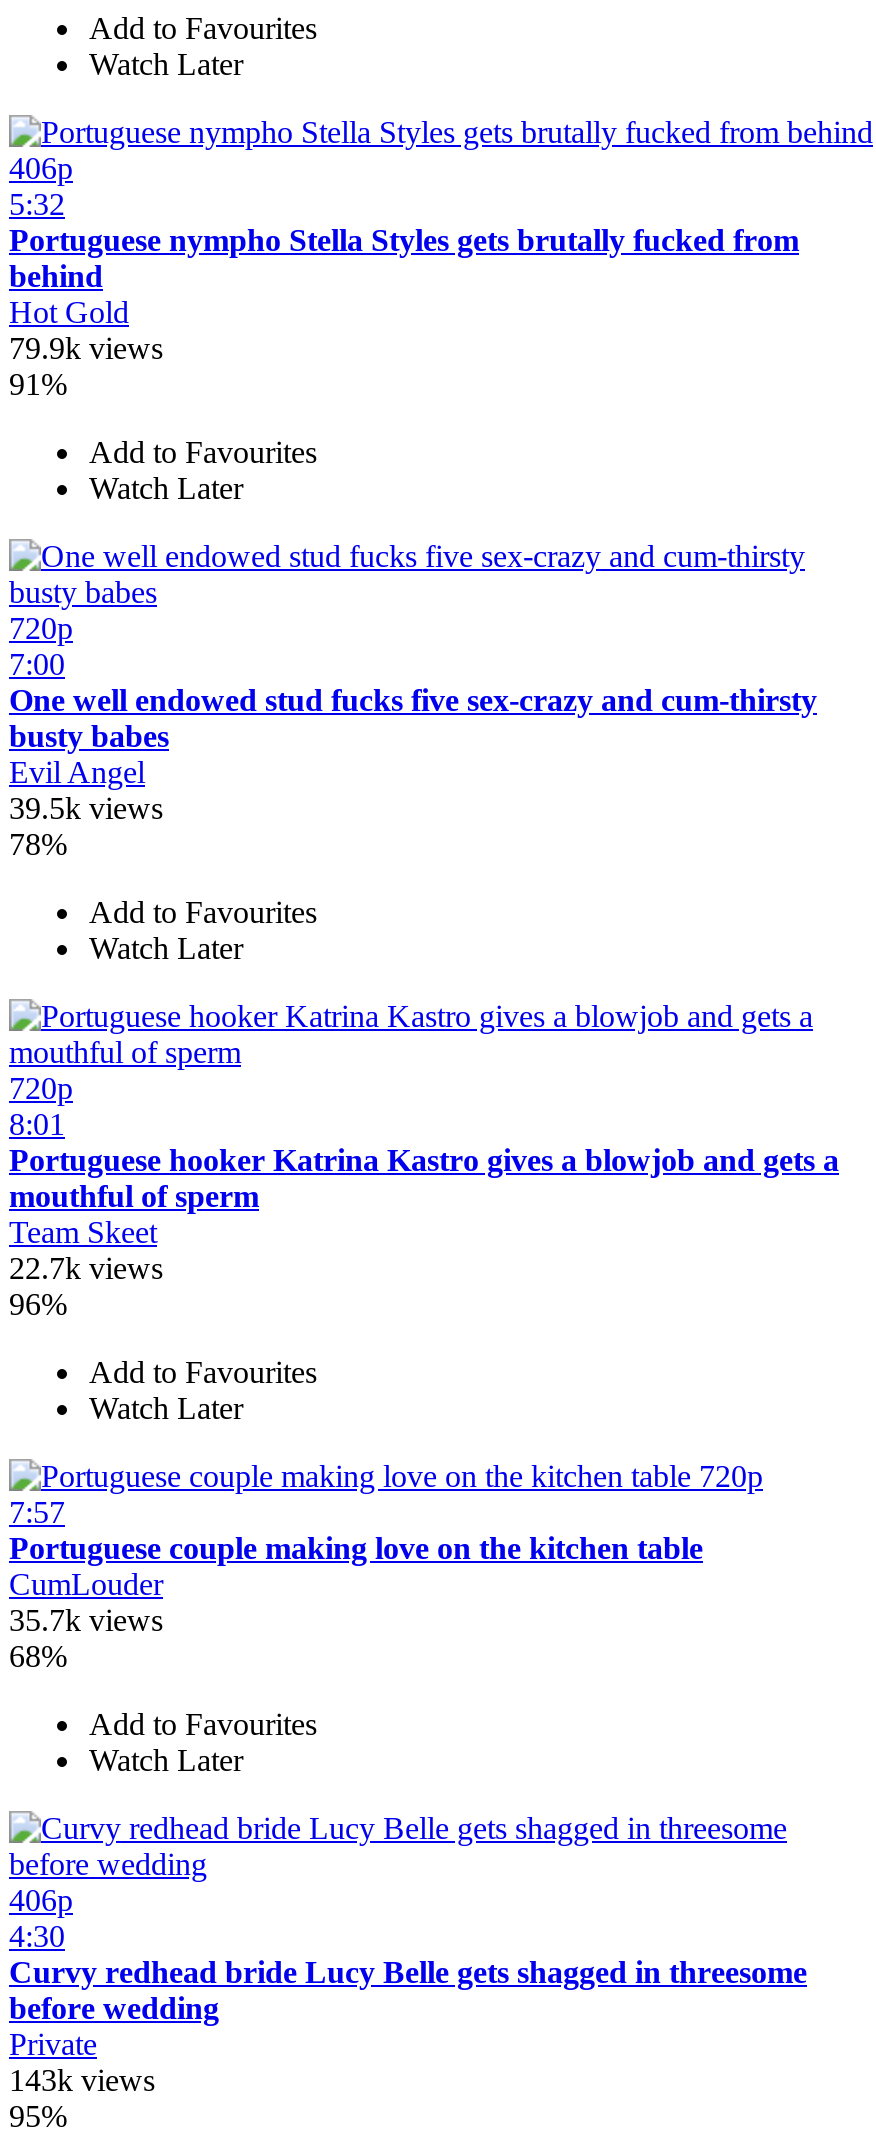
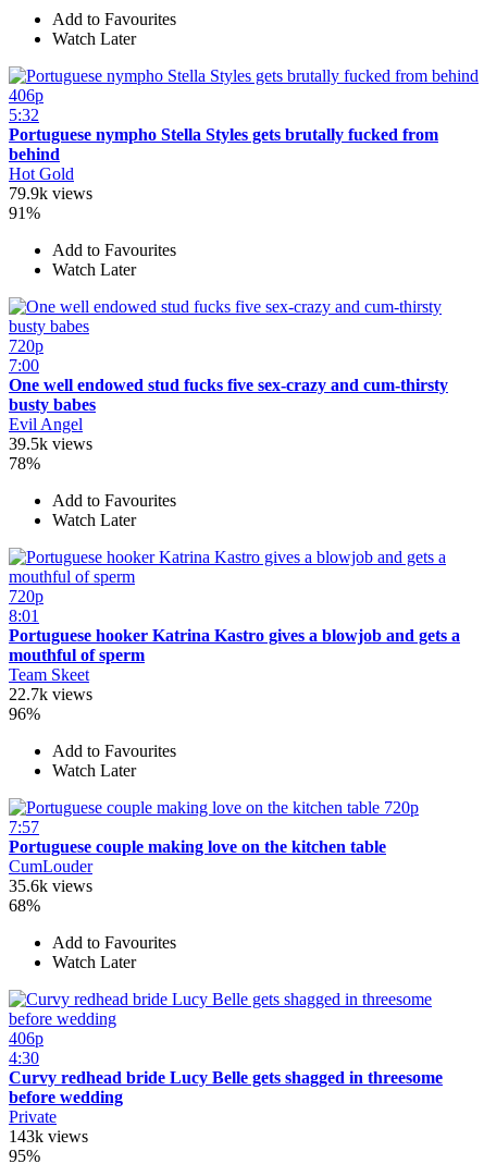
- 35.7k views
+ 35.6k views
